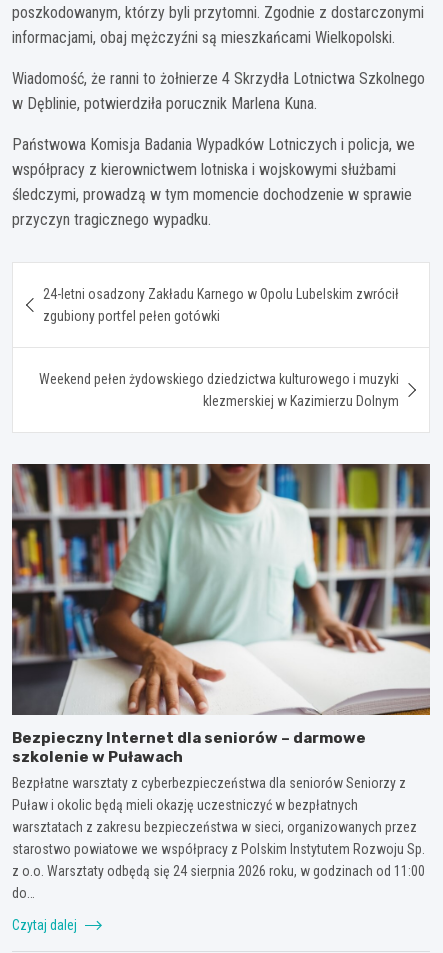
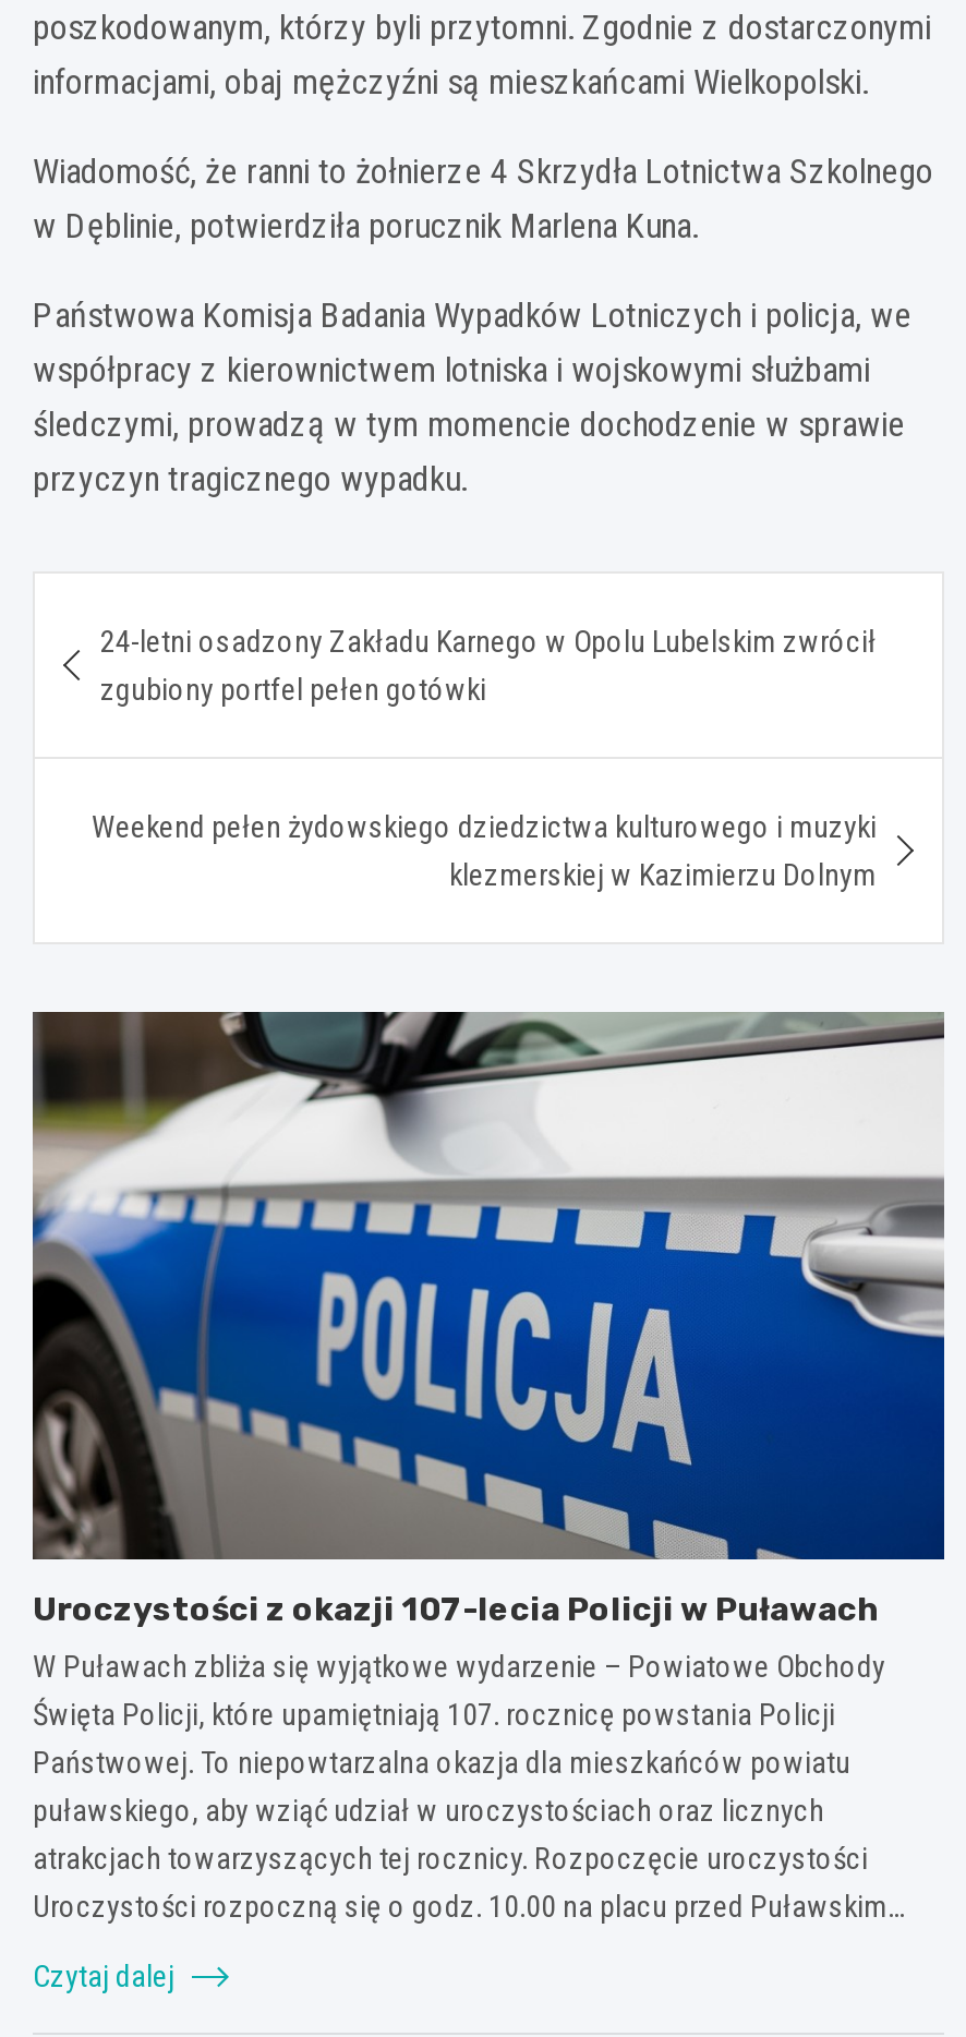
- [image]
- Bezpieczny Internet dla seniorów – darmowe
- szkolenie w Puławach
+ [image]
+ Uroczystości z okazji 107-lecia Policji w Puławach

- Bezpłatne warsztaty z cyberbezpieczeństwa dla seniorów Seniorzy z
- Puław i okolic będą mieli okazję uczestniczyć w bezpłatnych
- warsztatach z zakresu bezpieczeństwa w sieci, organizowanych przez
- starostwo powiatowe we współpracy z Polskim Instytutem Rozwoju Sp.
- z o.o. Warsztaty odbędą się 24 sierpnia 2026 roku, w godzinach od 11:00
- do…
+ W Puławach zbliża się wyjątkowe wydarzenie – Powiatowe Obchody
+ Święta Policji, które upamiętniają 107. rocznicę powstania Policji
+ Państwowej. To niepowtarzalna okazja dla mieszkańców powiatu
+ puławskiego, aby wziąć udział w uroczystościach oraz licznych
+ atrakcjach towarzyszących tej rocznicy. Rozpoczęcie uroczystości
+ Uroczystości rozpoczną się o godz. 10.00 na placu przed Puławskim…
